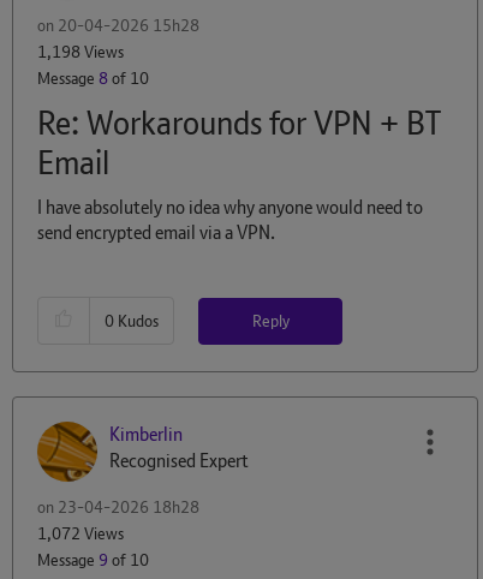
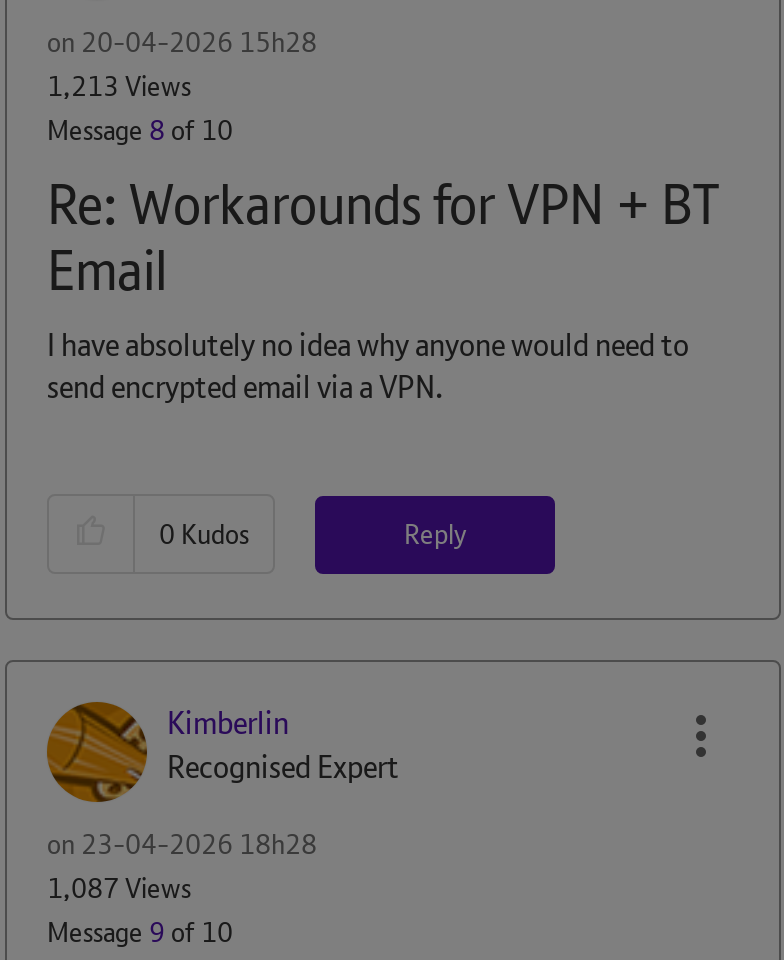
- 1,198 Views
+ 1,213 Views

- 1,072 Views
+ 1,087 Views
